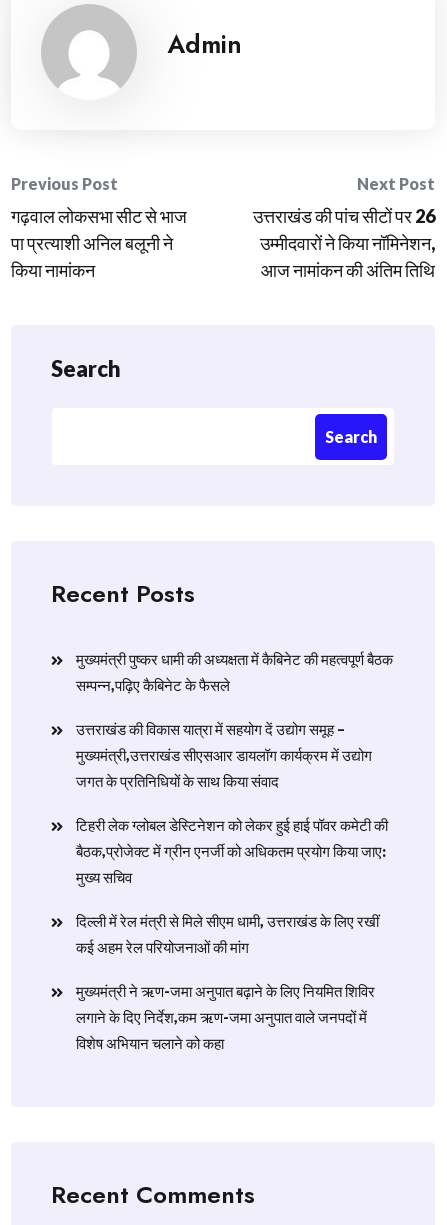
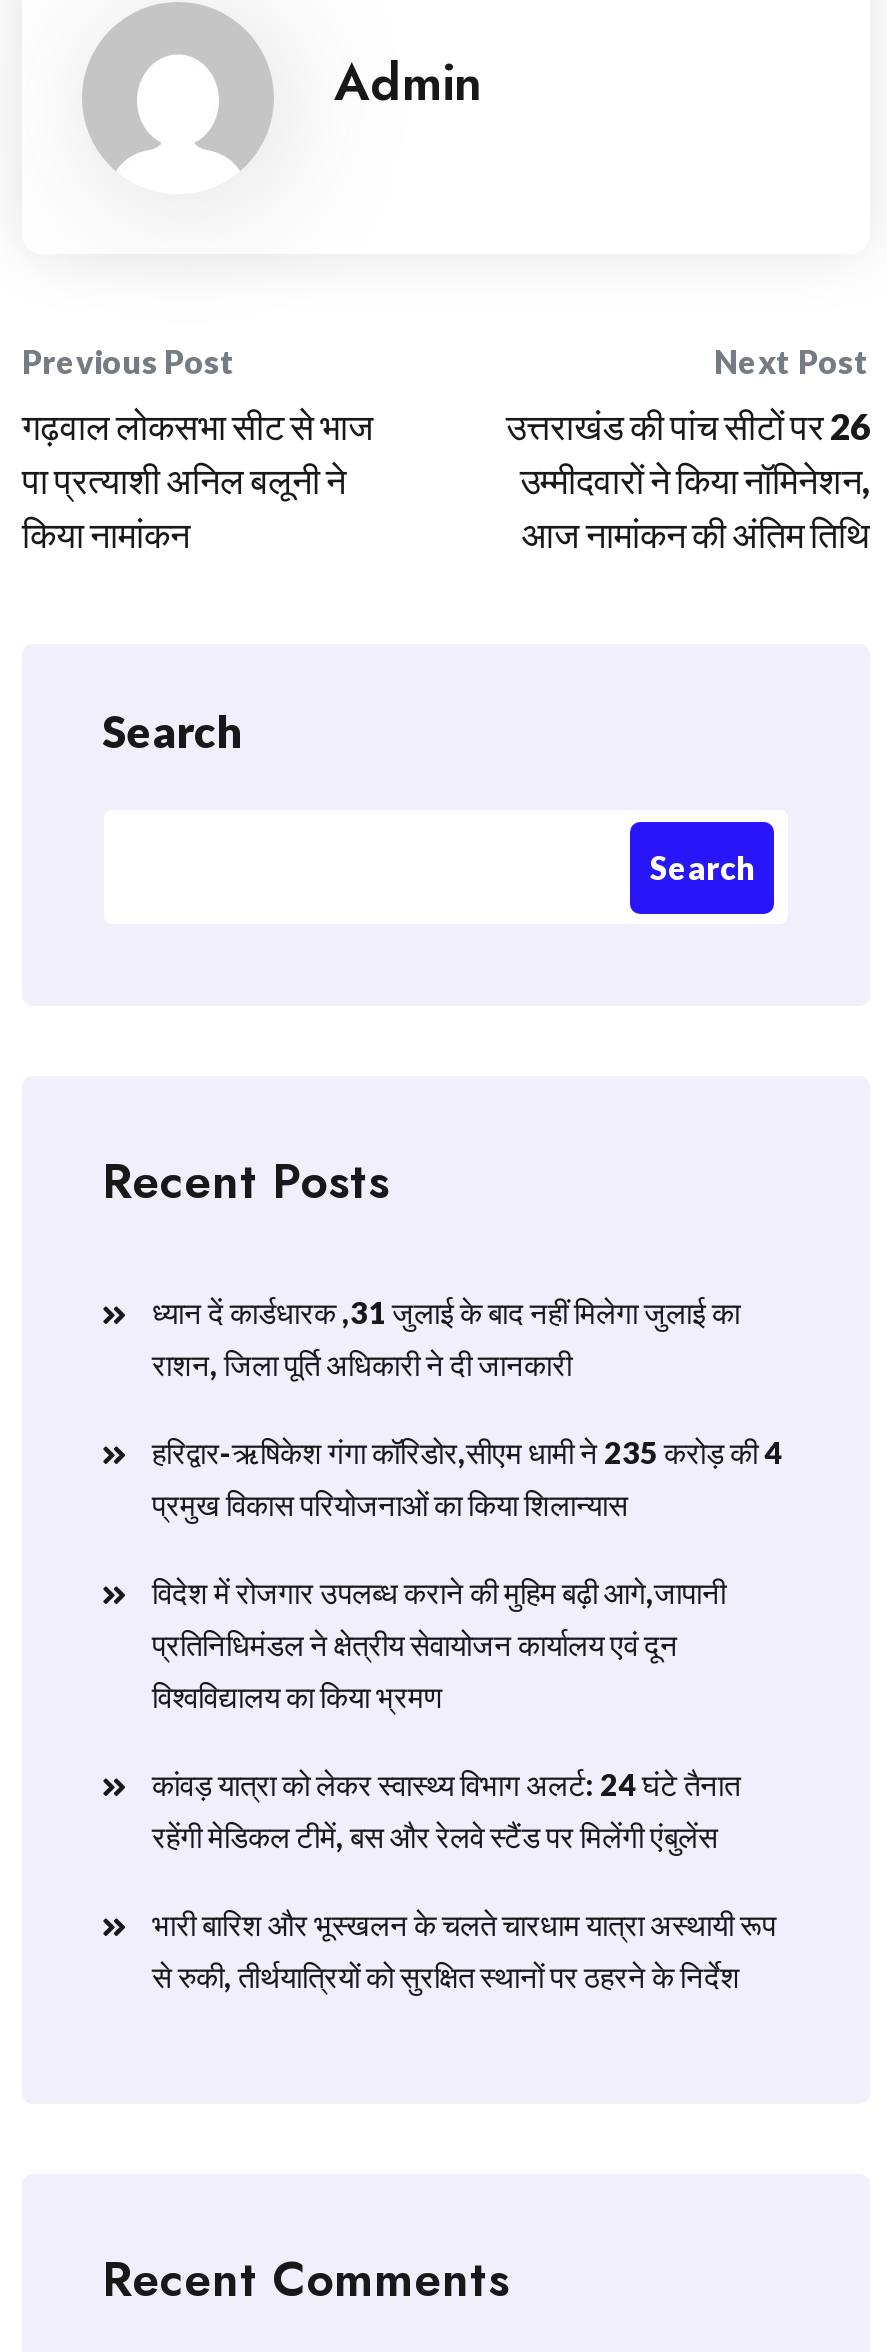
- मुख्यमंत्री पुष्कर धामी की अध्यक्षता में कैबिनेट की महत्वपूर्ण बैठक
- सम्पन्न,पढ़िए कैबिनेट के फैसले
+ ध्यान दें कार्डधारक ,31 जुलाई के बाद नहीं मिलेगा जुलाई का
+ राशन, जिला पूर्ति अधिकारी ने दी जानकारी

- उत्तराखंड की विकास यात्रा में सहयोग दें उद्योग समूह –
- मुख्यमंत्री,उत्तराखंड सीएसआर डायलॉग कार्यक्रम में उद्योग
- जगत के प्रतिनिधियों के साथ किया संवाद
+ हरिद्वार-ऋषिकेश गंगा कॉरिडोर,सीएम धामी ने 235 करोड़ की 4
+ प्रमुख विकास परियोजनाओं का किया शिलान्यास

- टिहरी लेक ग्लोबल डेस्टिनेशन को लेकर हुई हाई पॉवर कमेटी की
- बैठक,प्रोजेक्ट में ग्रीन एनर्जी को अधिकतम प्रयोग किया जाए:
- मुख्य सचिव
+ विदेश में रोजगार उपलब्ध कराने की मुहिम बढ़ी आगे,जापानी
+ प्रतिनिधिमंडल ने क्षेत्रीय सेवायोजन कार्यालय एवं दून
+ विश्वविद्यालय का किया भ्रमण

- दिल्ली में रेल मंत्री से मिले सीएम धामी, उत्तराखंड के लिए रखीं
- कई अहम रेल परियोजनाओं की मांग
+ कांवड़ यात्रा को लेकर स्वास्थ्य विभाग अलर्ट: 24 घंटे तैनात
+ रहेंगी मेडिकल टीमें, बस और रेलवे स्टैंड पर मिलेंगी एंबुलेंस

- मुख्यमंत्री ने ऋण-जमा अनुपात बढ़ाने के लिए नियमित शिविर
- लगाने के दिए निर्देश,कम ऋण-जमा अनुपात वाले जनपदों में
- विशेष अभियान चलाने को कहा
+ भारी बारिश और भूस्खलन के चलते चारधाम यात्रा अस्थायी रूप
+ से रुकी, तीर्थयात्रियों को सुरक्षित स्थानों पर ठहरने के निर्देश
